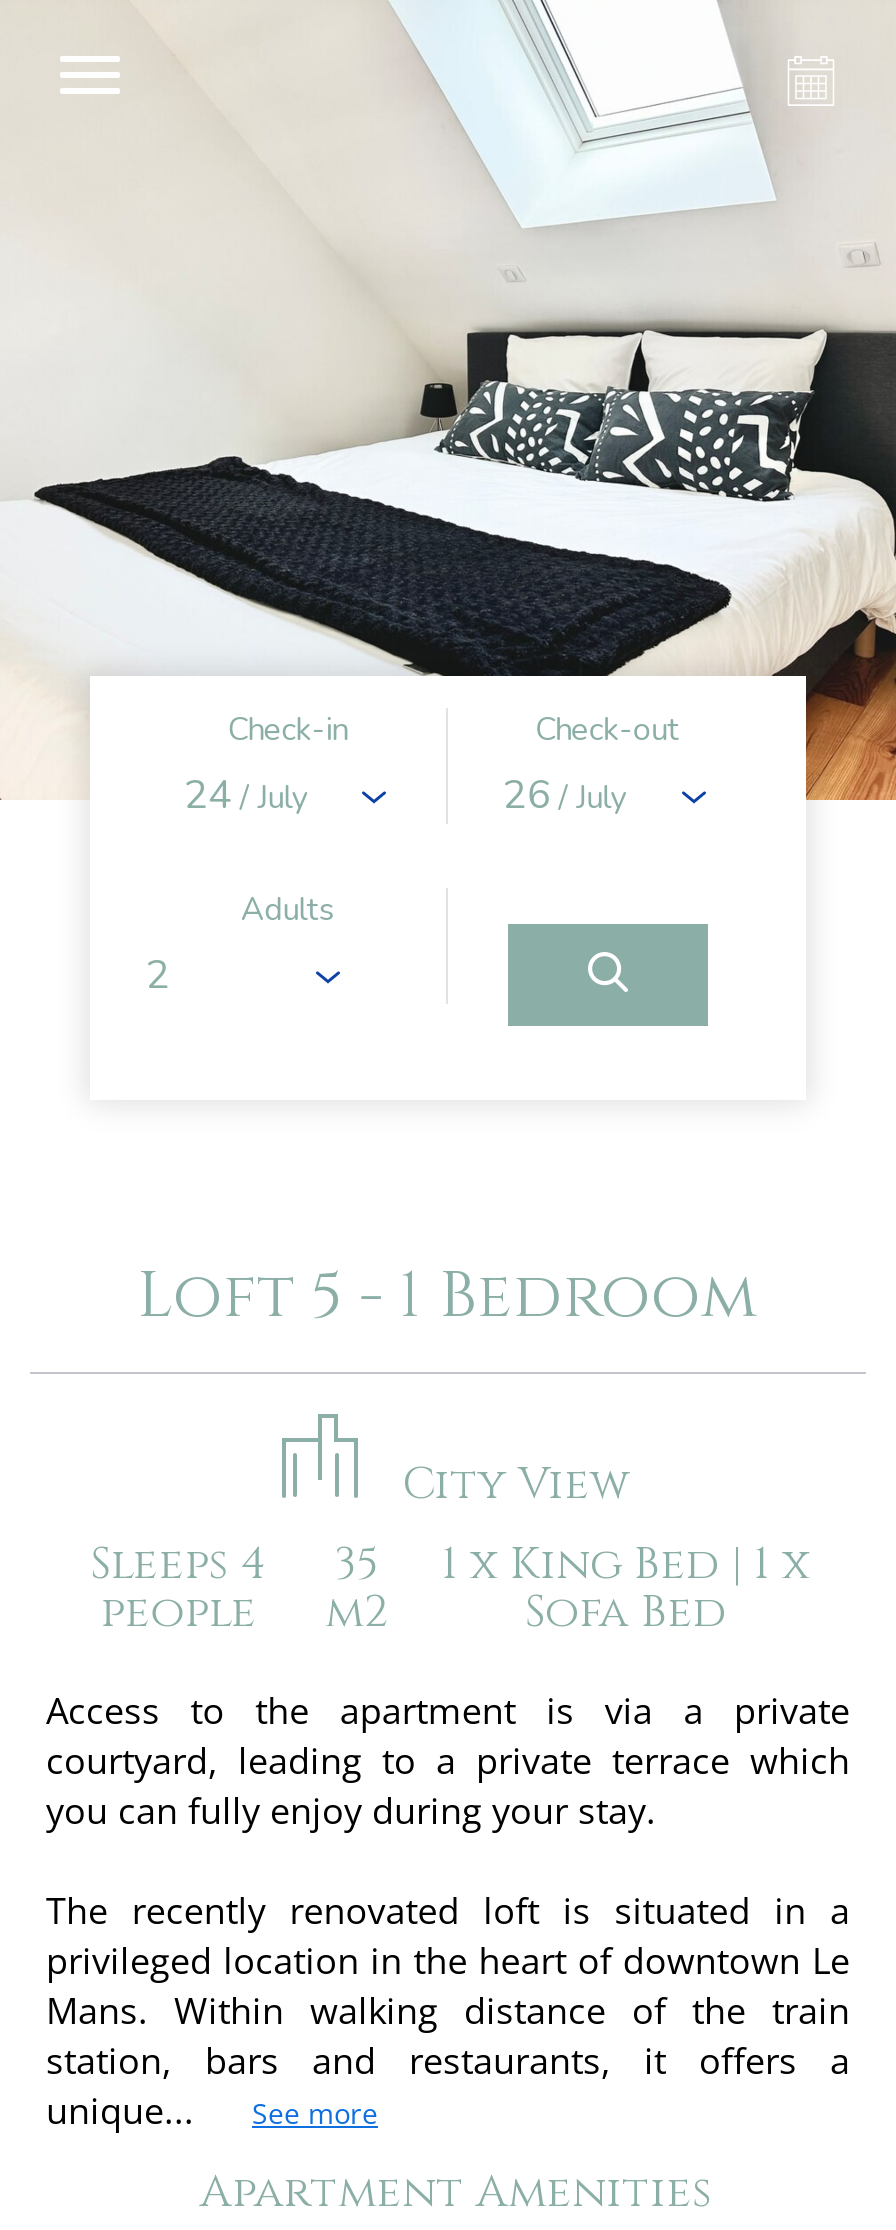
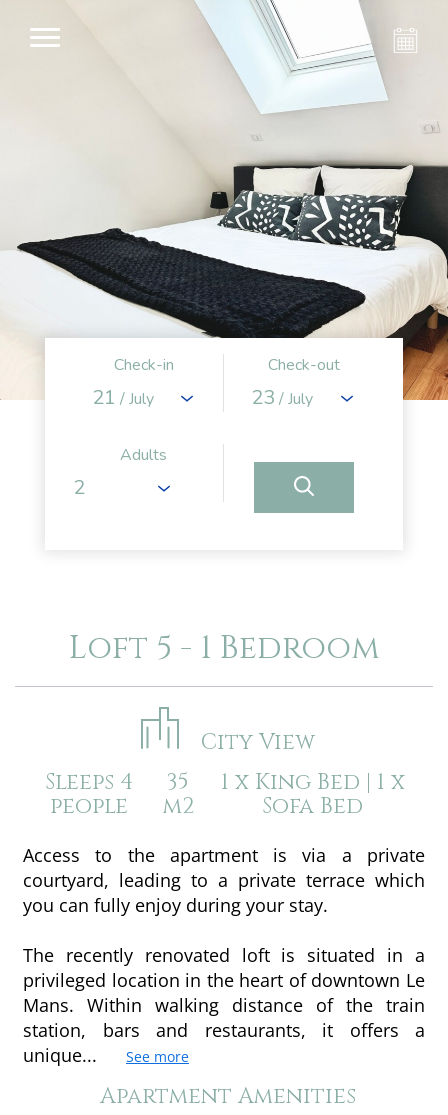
- 24 / July
+ 21 / July

- 26 / July
+ 23 / July
